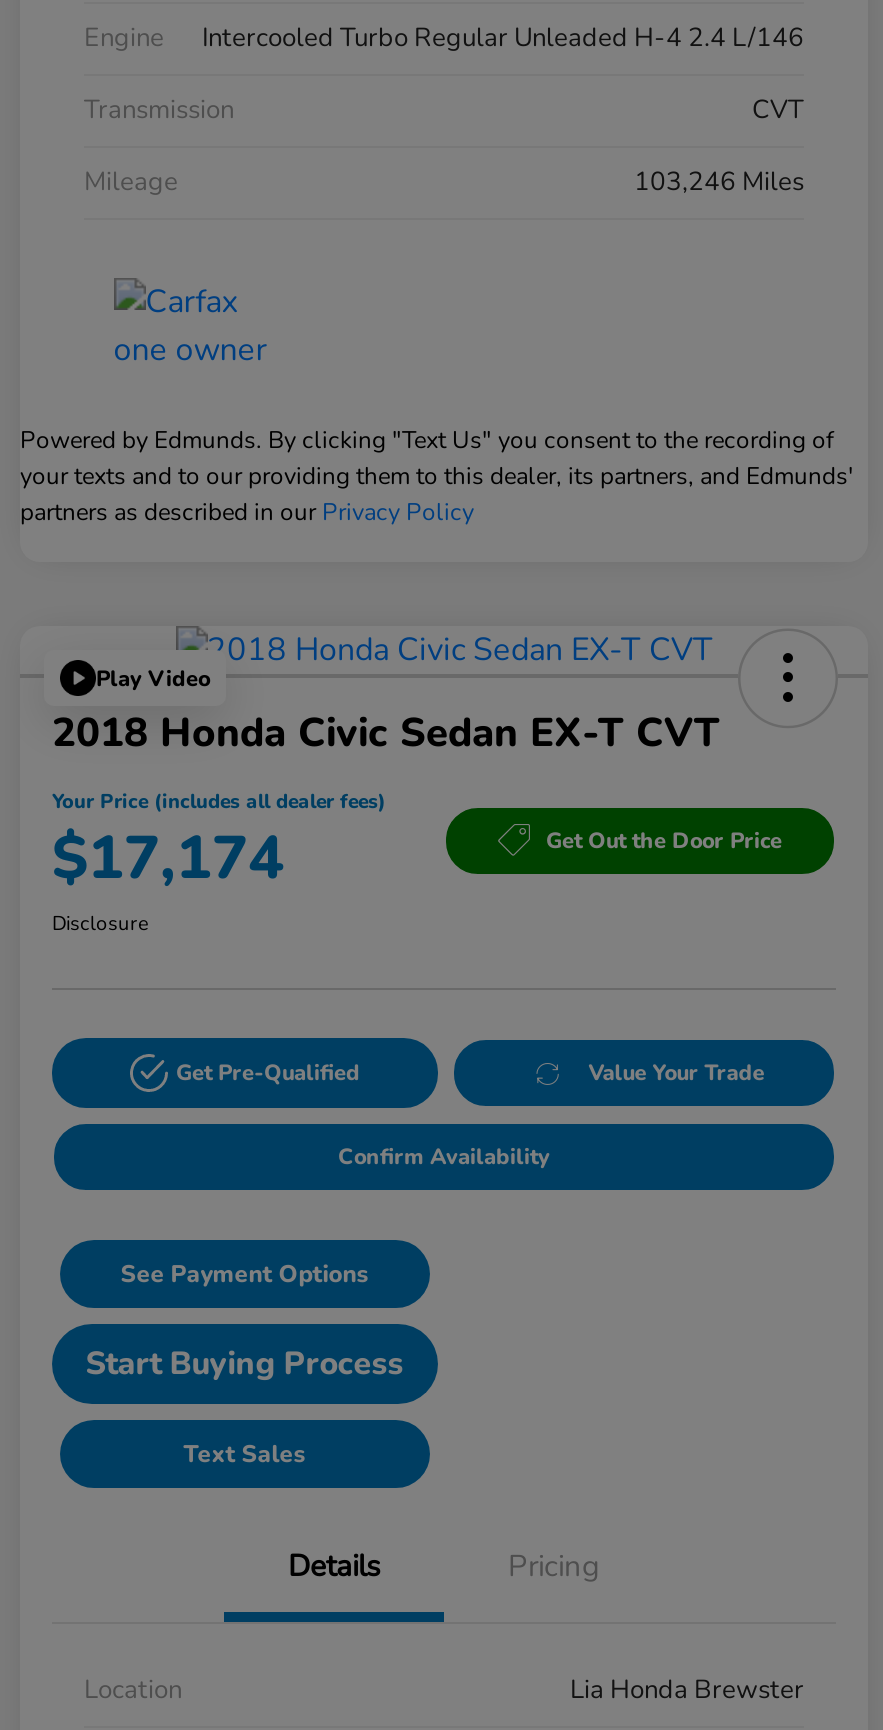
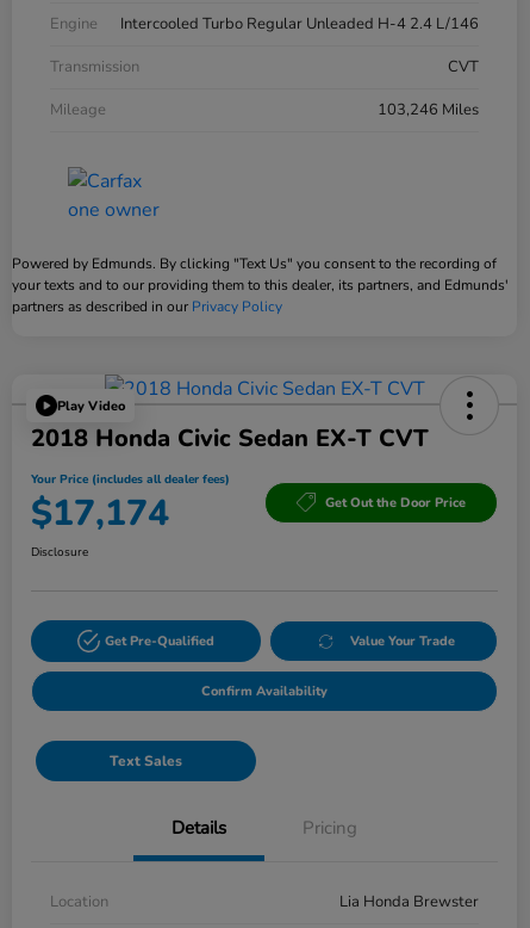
- See Payment Options
- Start Buying Process
